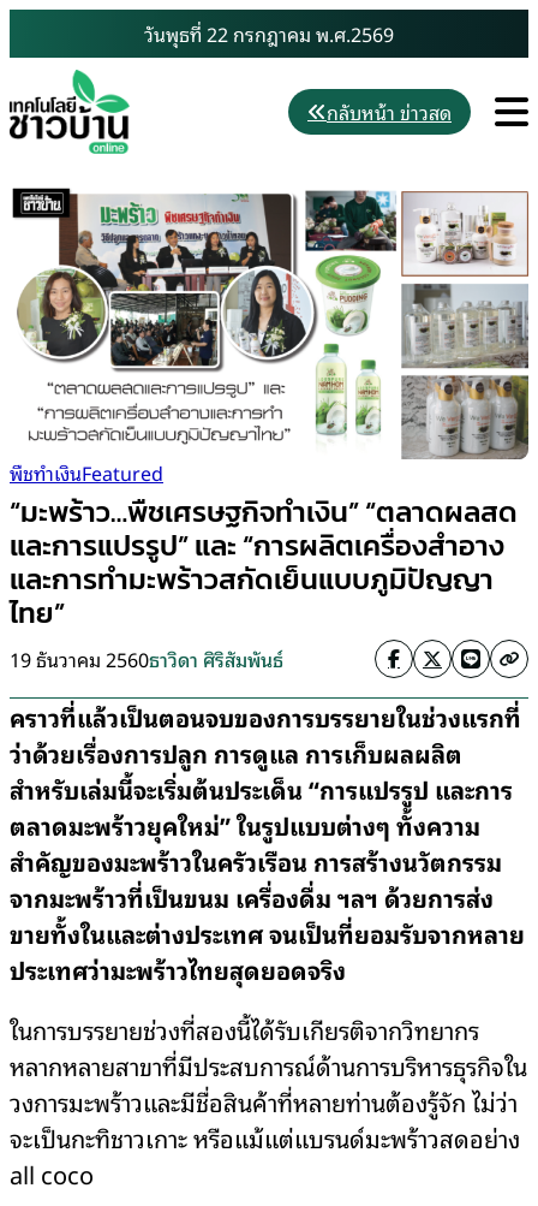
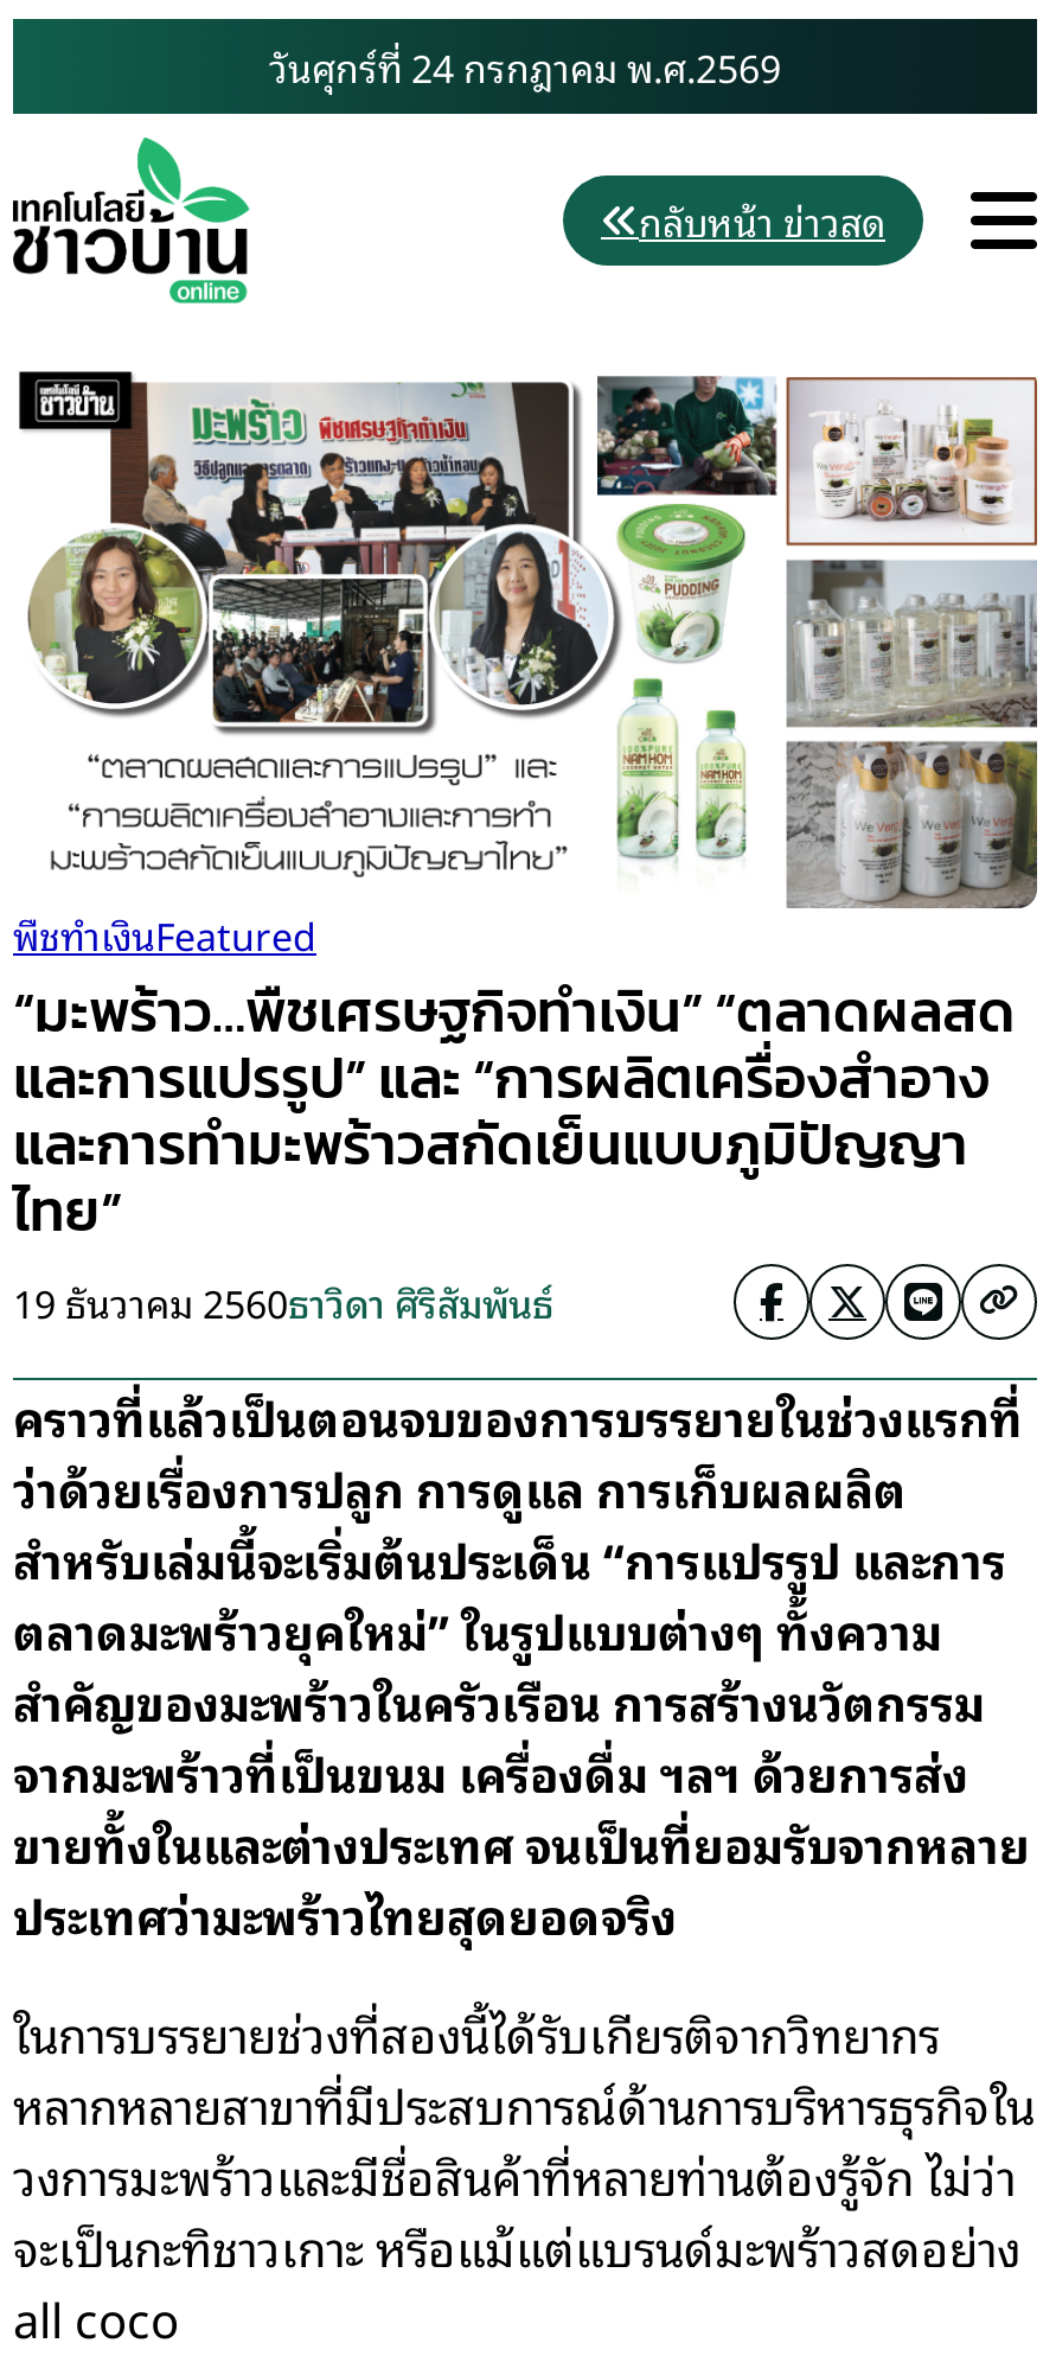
- วันพุธที่ 22 กรกฎาคม พ.ศ.2569
+ วันศุกร์ที่ 24 กรกฎาคม พ.ศ.2569
